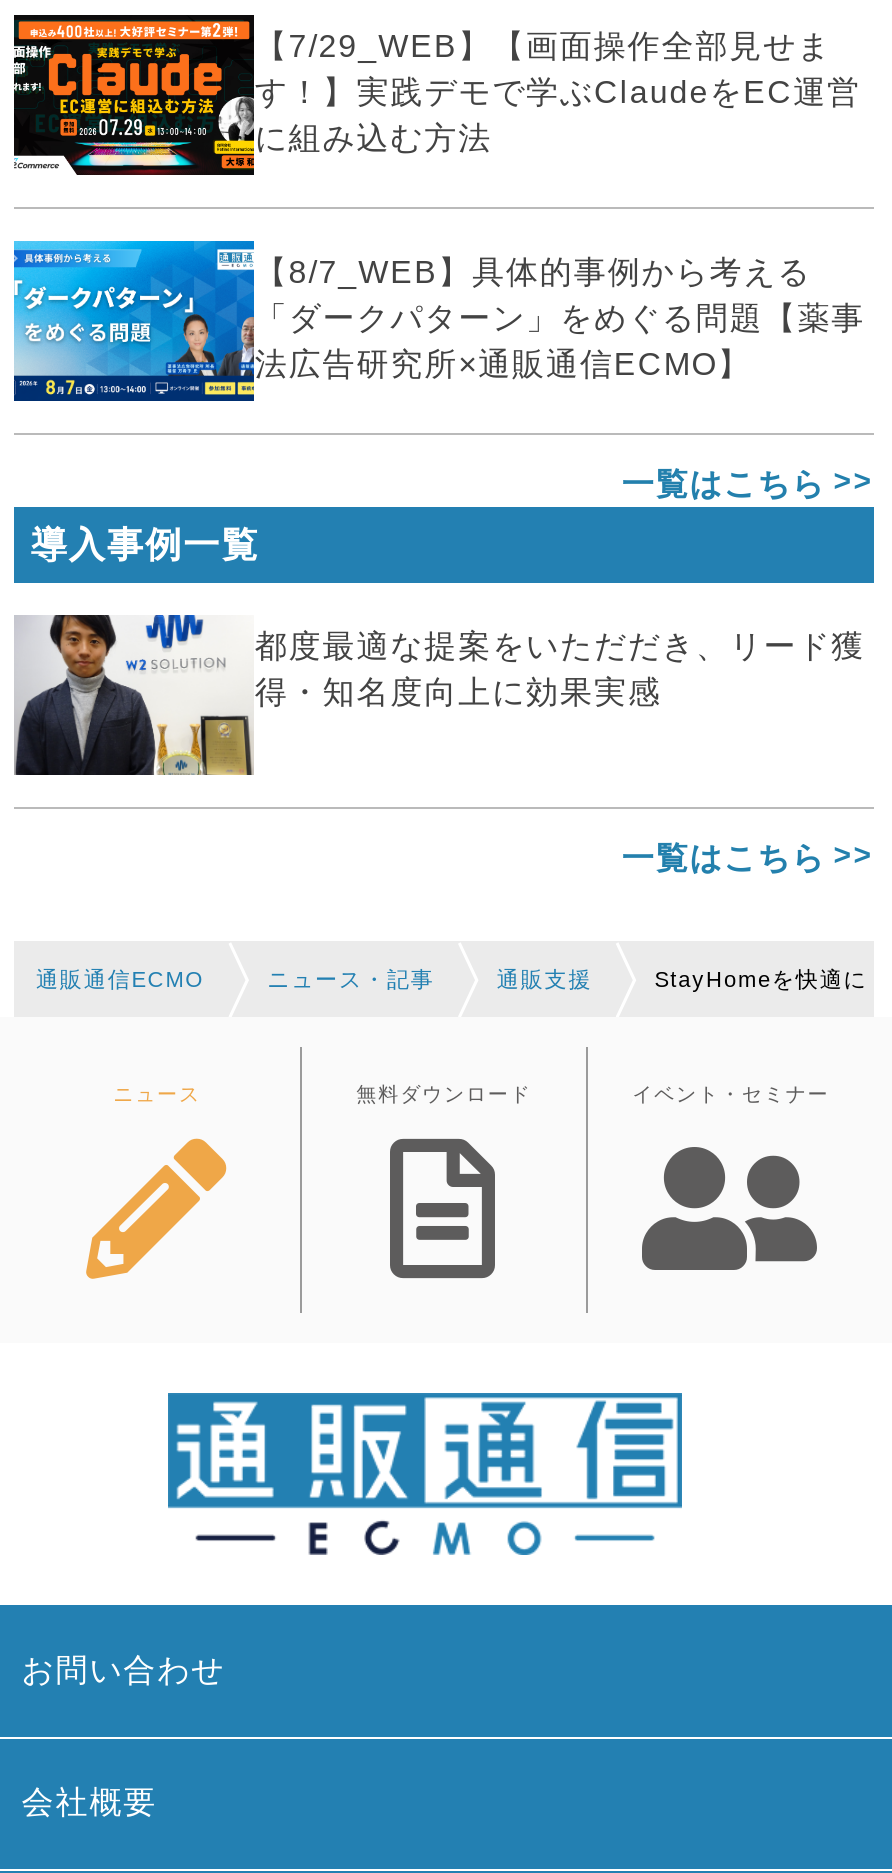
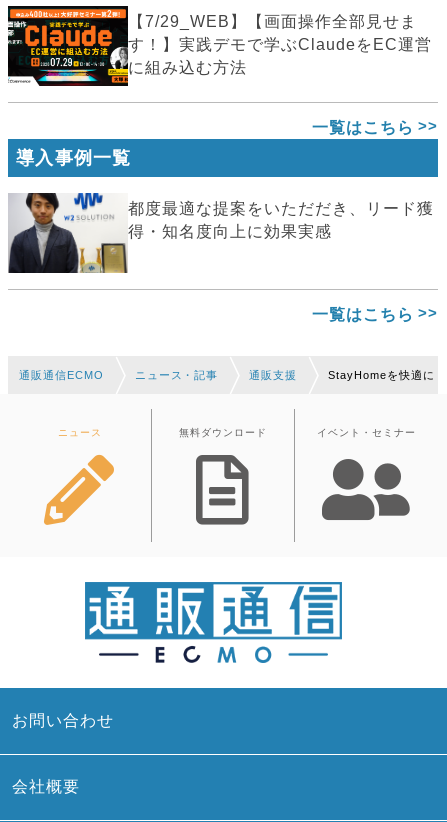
- [image]
- 【8/7_WEB】具体的事例から考える
- 「ダークパターン」をめぐる問題【薬事
- 法広告研究所×通販通信ECMO】
